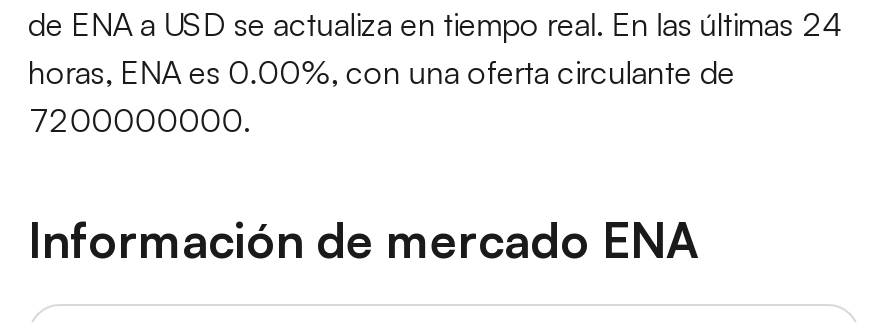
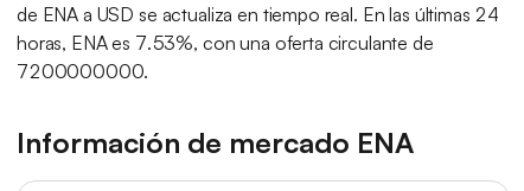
- horas, ENA es 0.00%, con una oferta circulante de
+ horas, ENA es 7.53%, con una oferta circulante de
